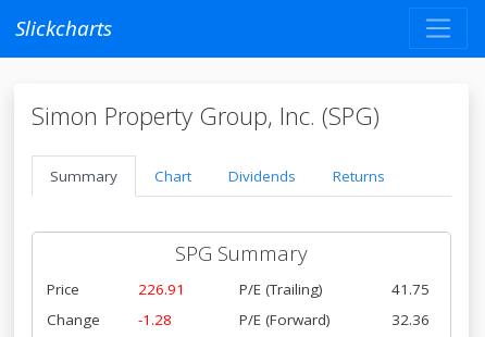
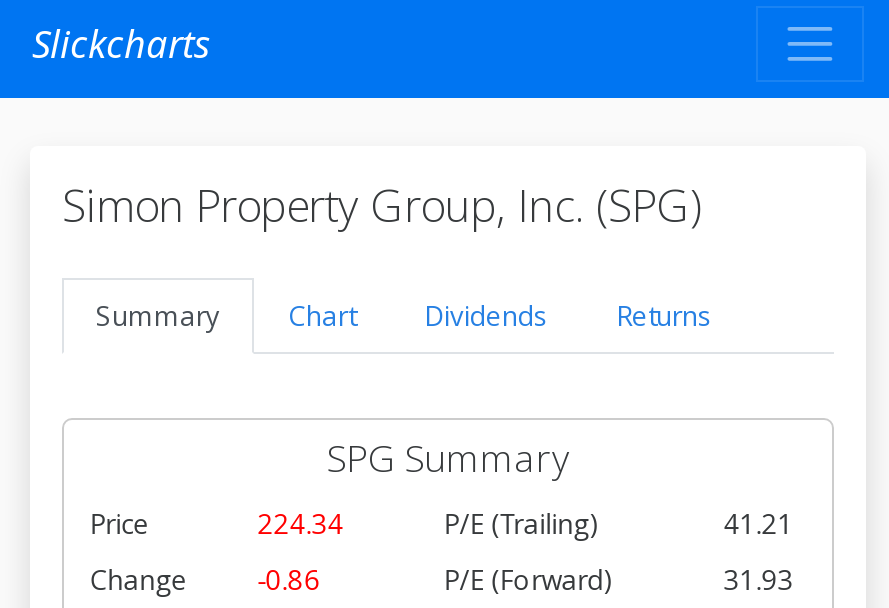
- 226.91
+ 224.34

- 41.75
+ 41.21

- Change -1.28
+ Change -0.86

- 32.36
+ 31.93
